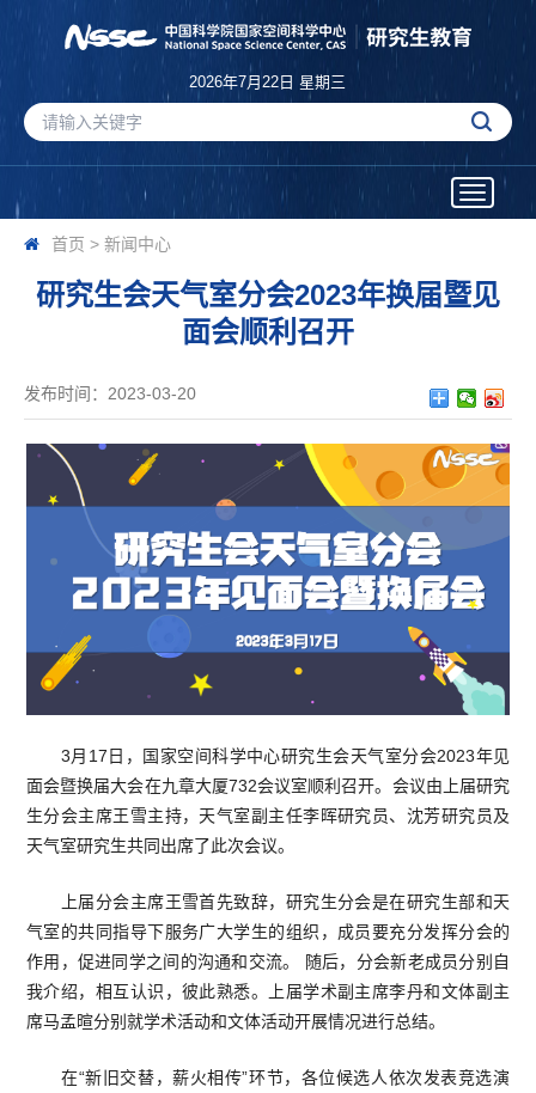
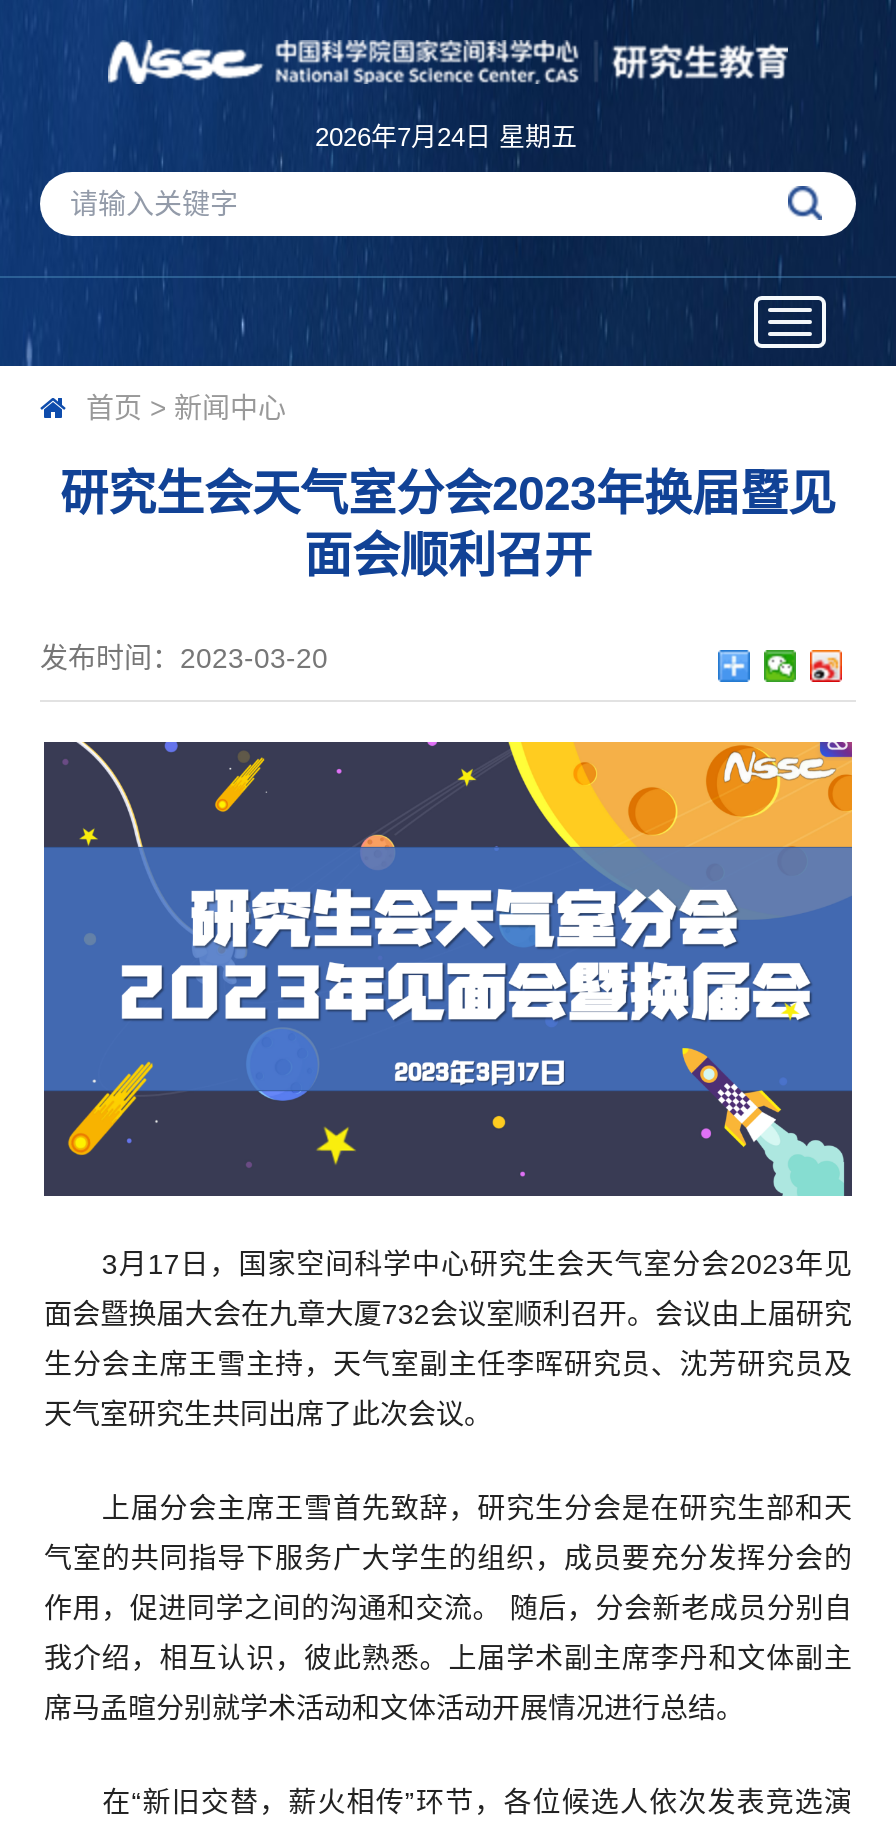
- 2026年7月22日 星期三
+ 2026年7月24日 星期五
